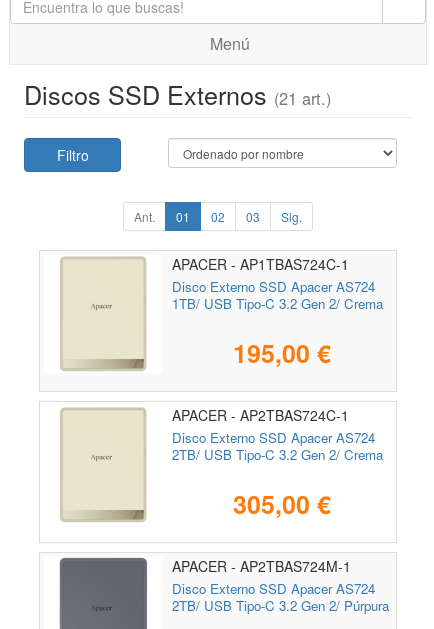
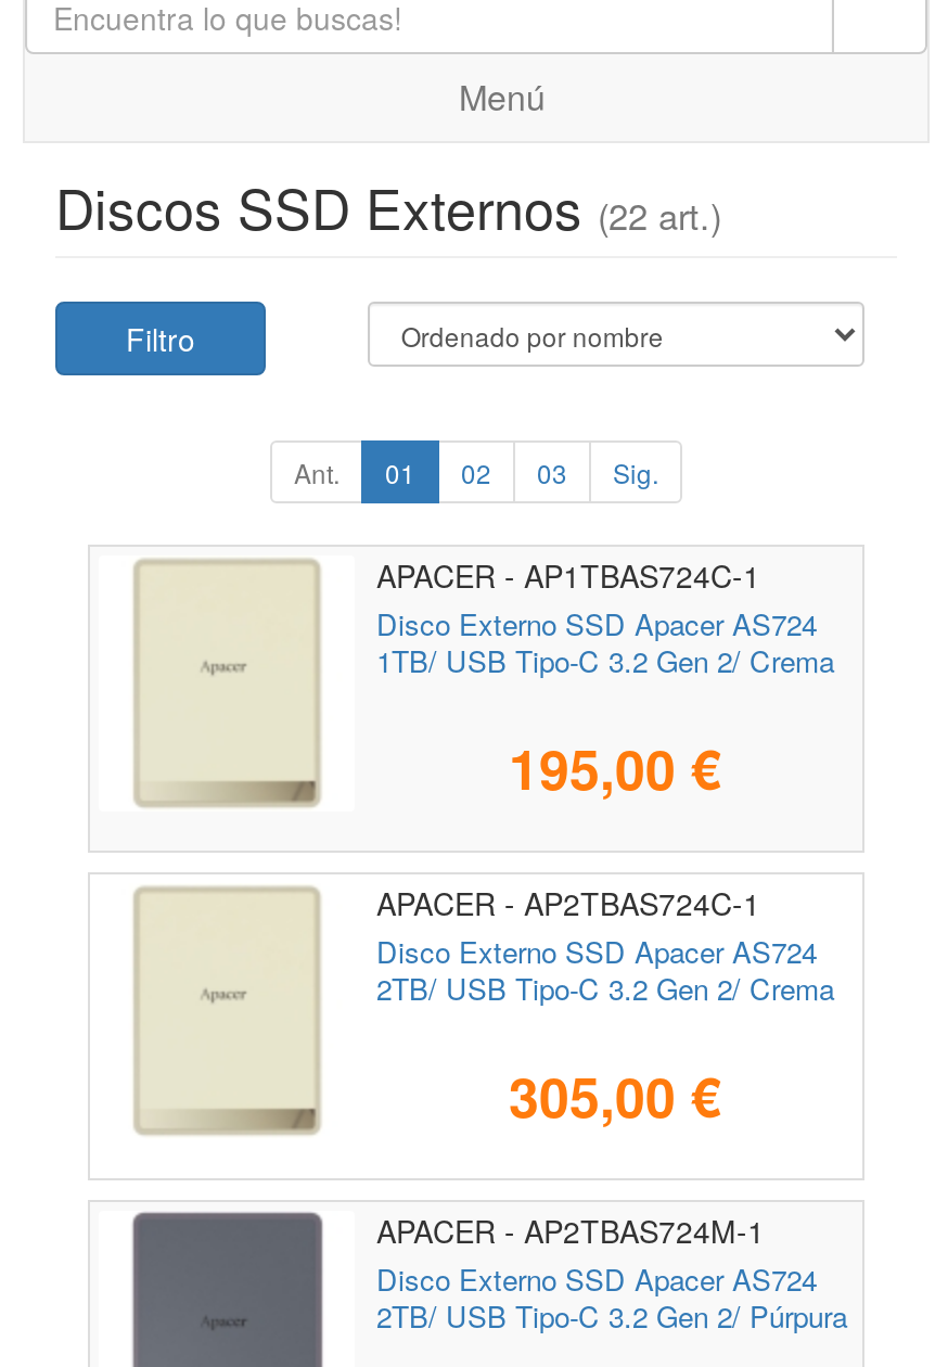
- Discos SSD Externos (21 art.)
+ Discos SSD Externos (22 art.)
